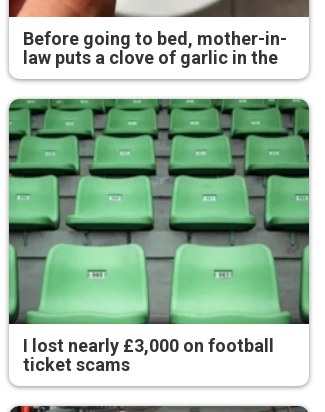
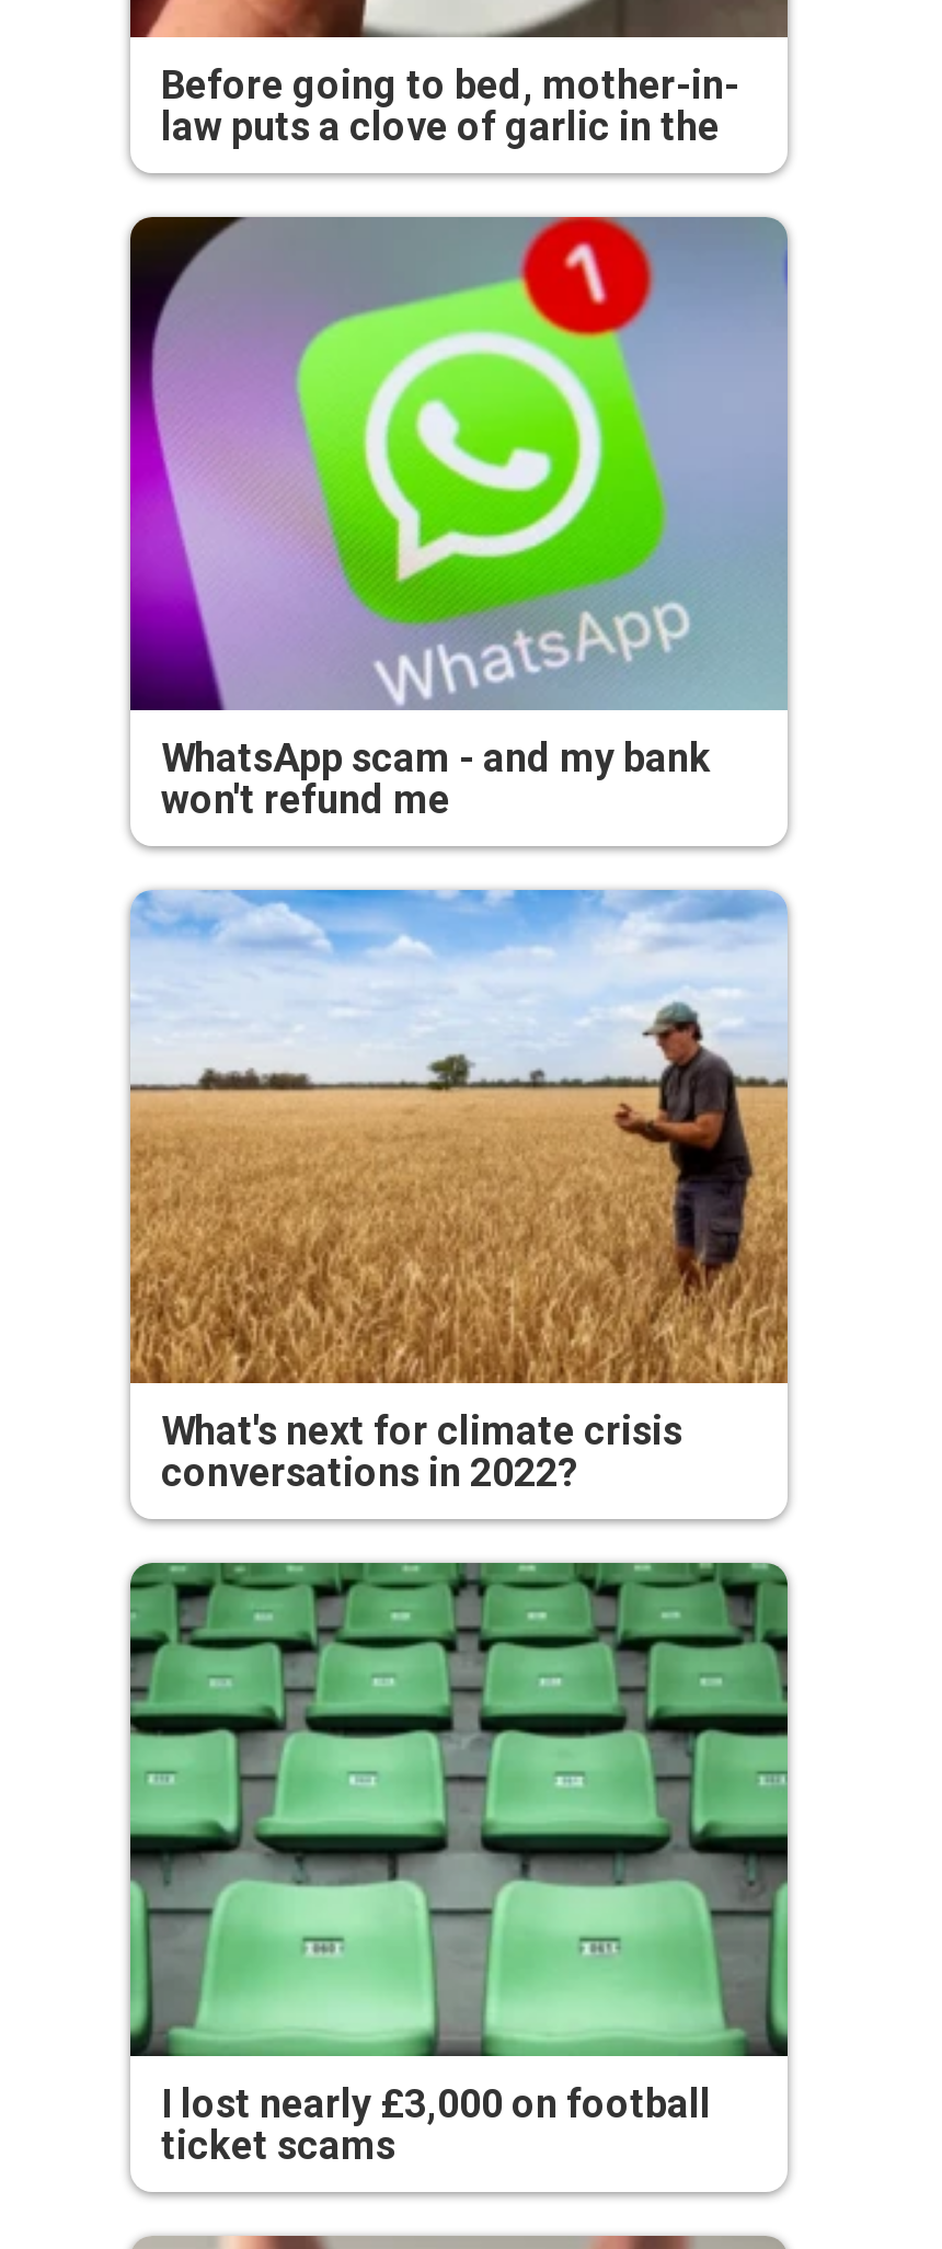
+ [image]
+ WhatsApp scam - and my bank
+ won't refund me

+ [image]
+ What's next for climate crisis
+ conversations in 2022?
